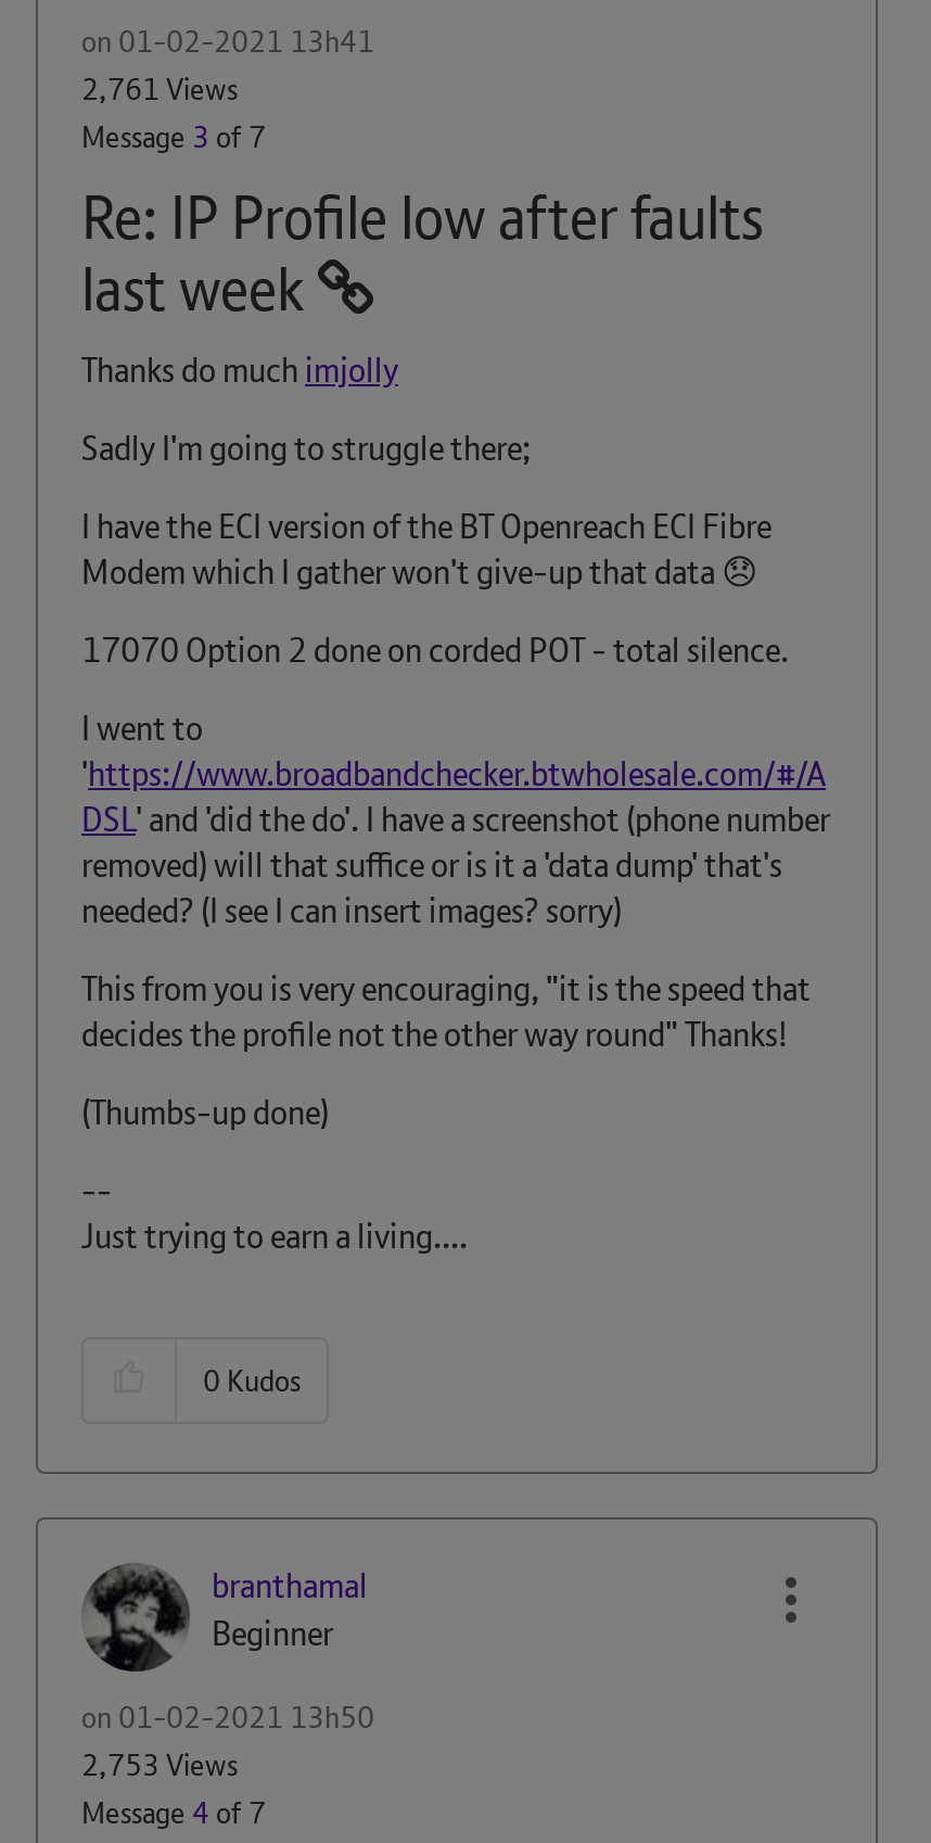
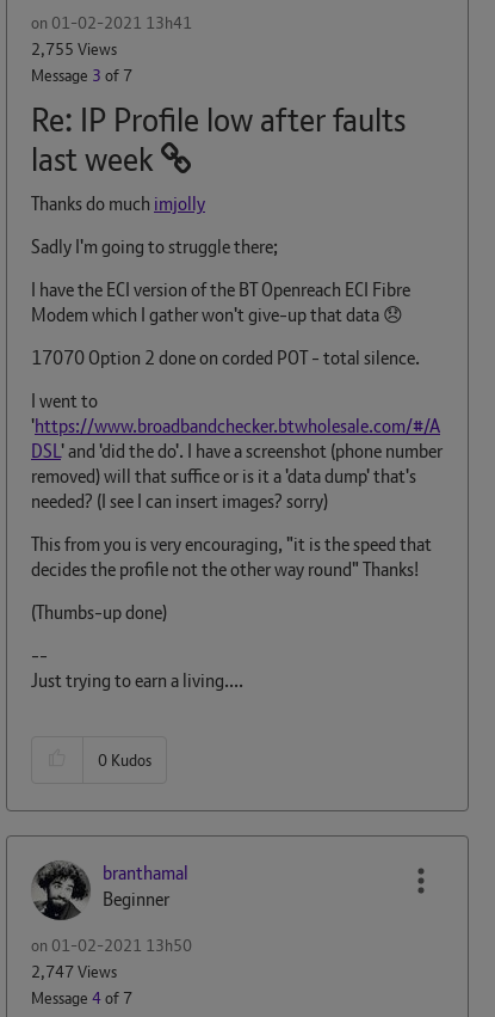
- 2,761 Views
+ 2,755 Views

- 2,753 Views
+ 2,747 Views
